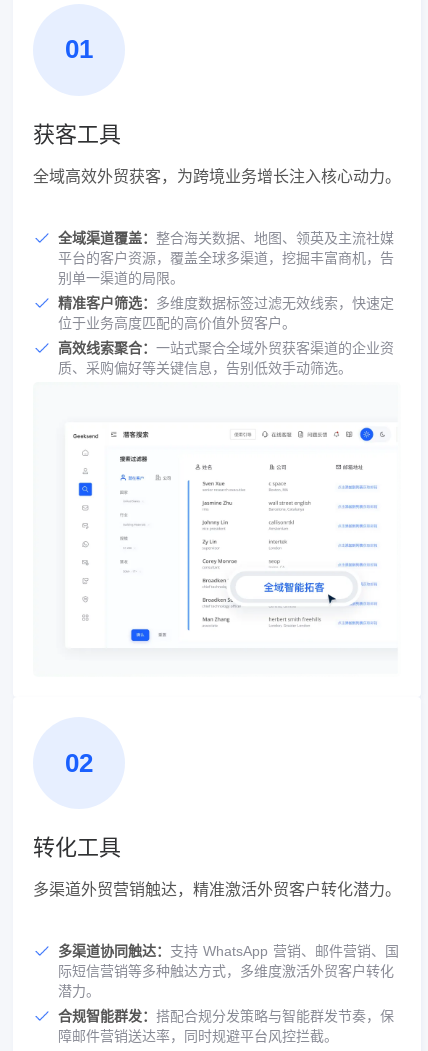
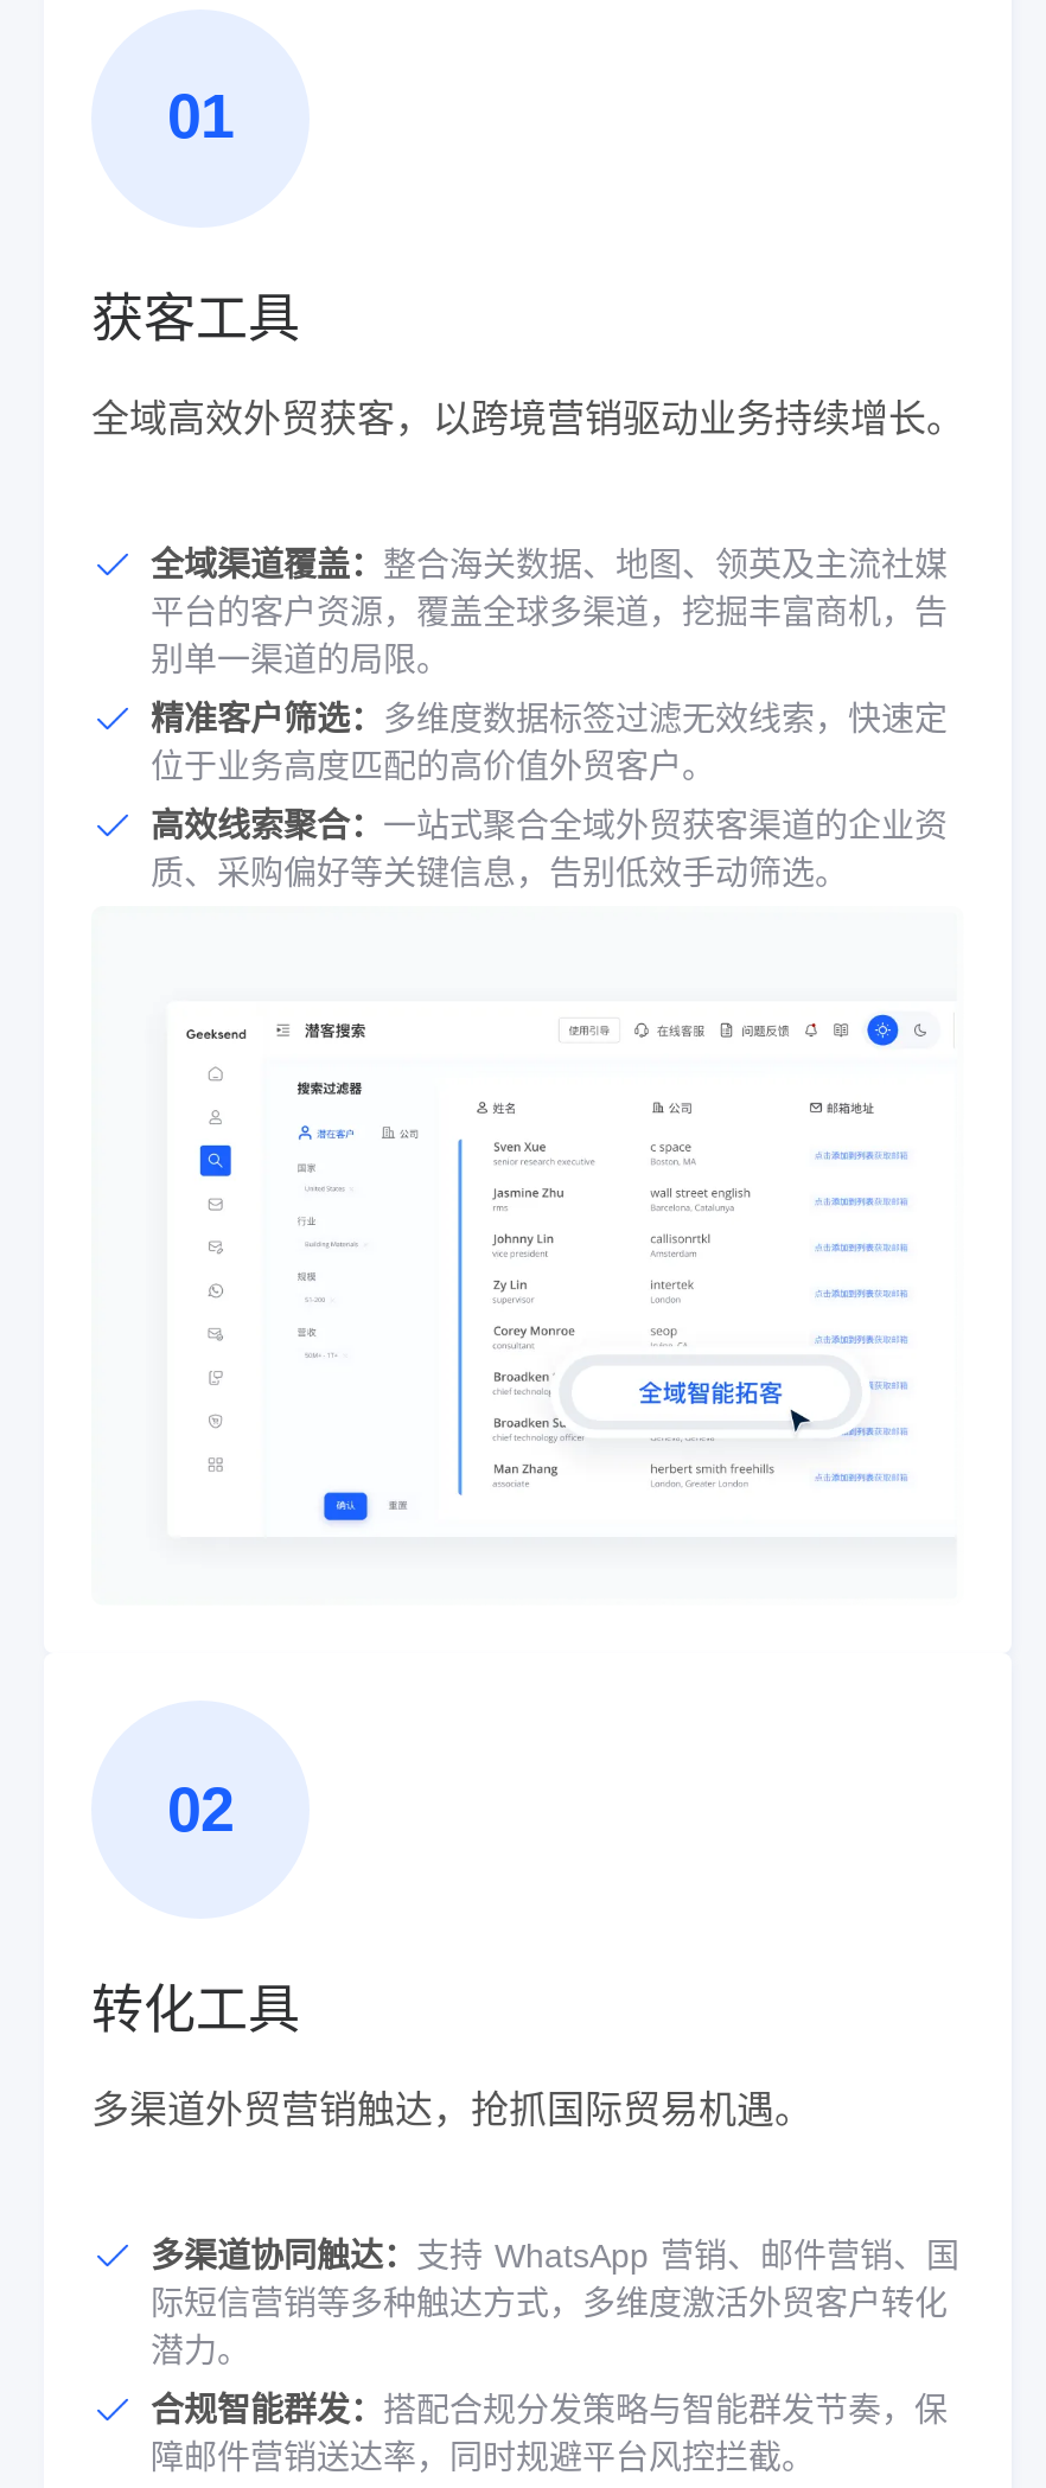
- 全域高效外贸获客，为跨境业务增长注入核心动力。
+ 全域高效外贸获客，以跨境营销驱动业务持续增长。

- 多渠道外贸营销触达，精准激活外贸客户转化潜力。
+ 多渠道外贸营销触达，抢抓国际贸易机遇。
